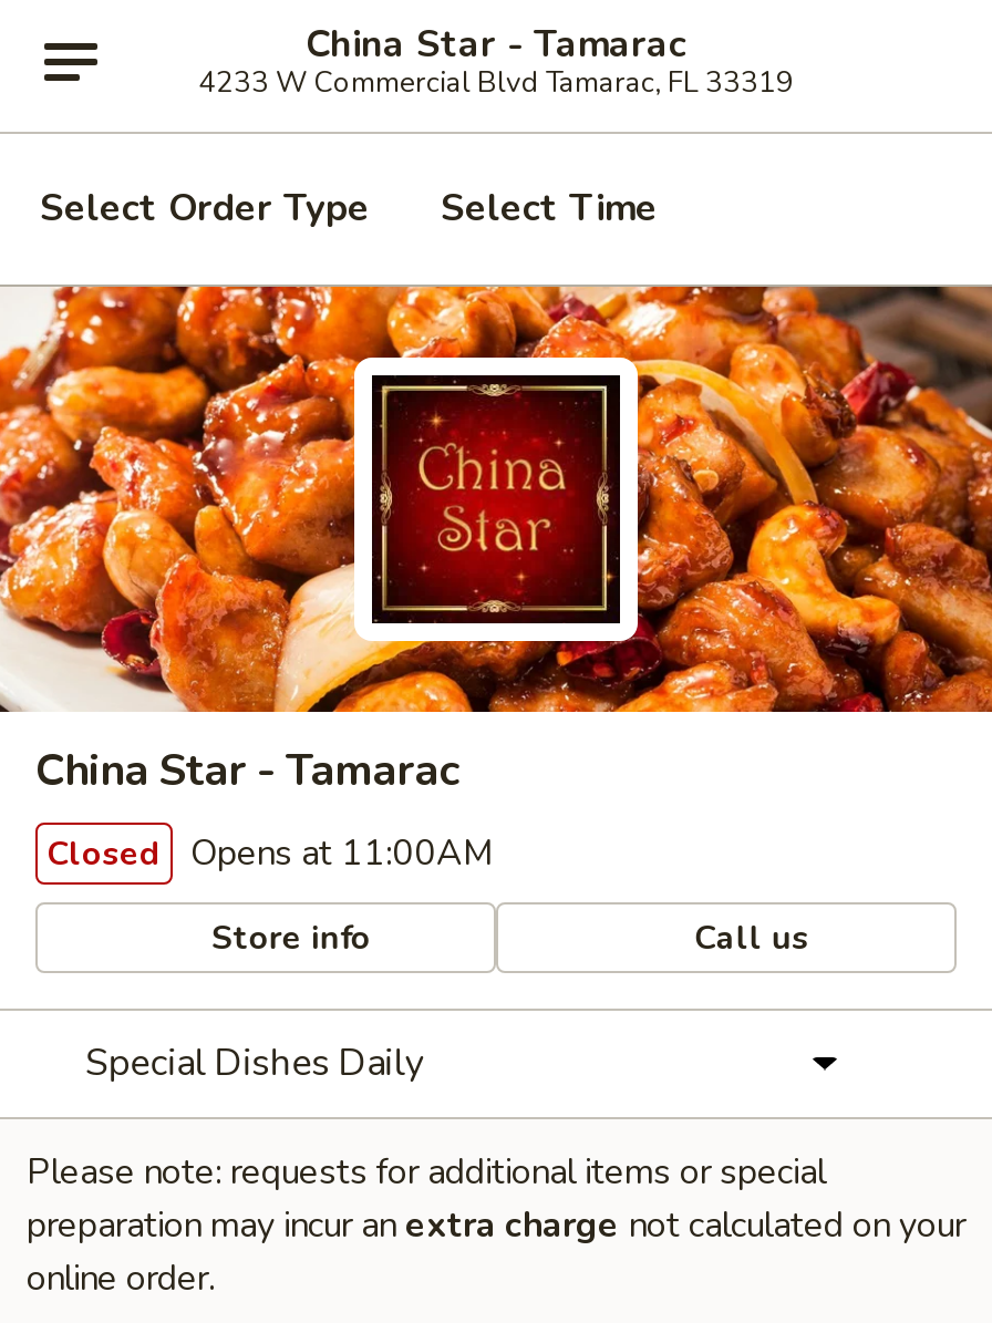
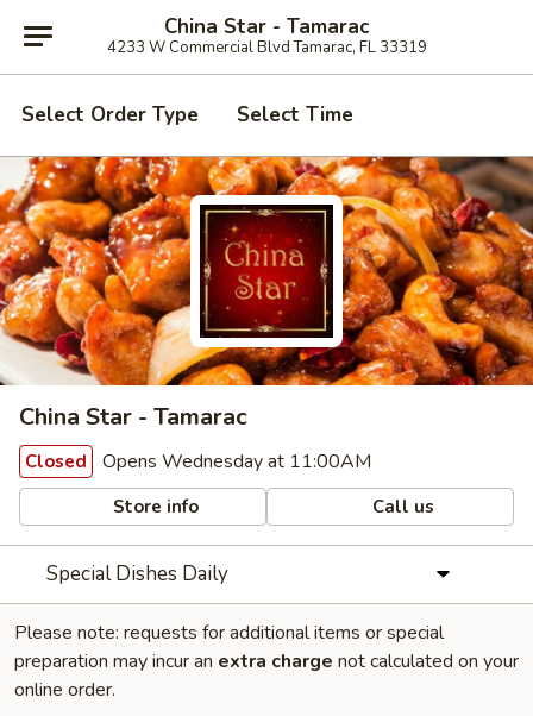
- Closed Opens at 11:00AM
+ Closed Opens Wednesday at 11:00AM
